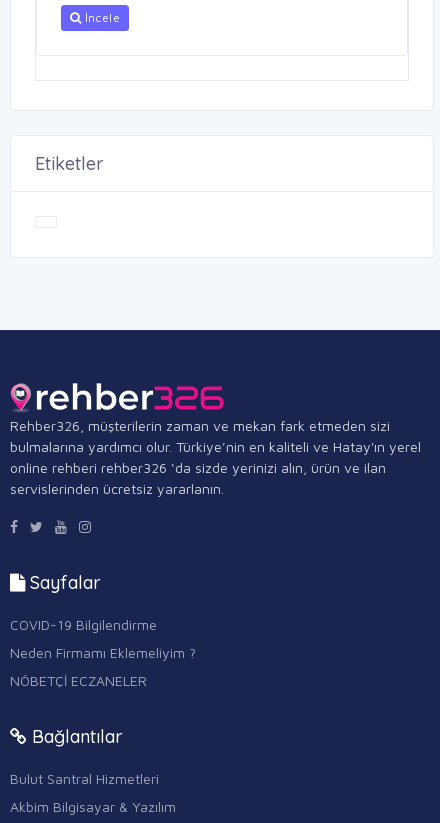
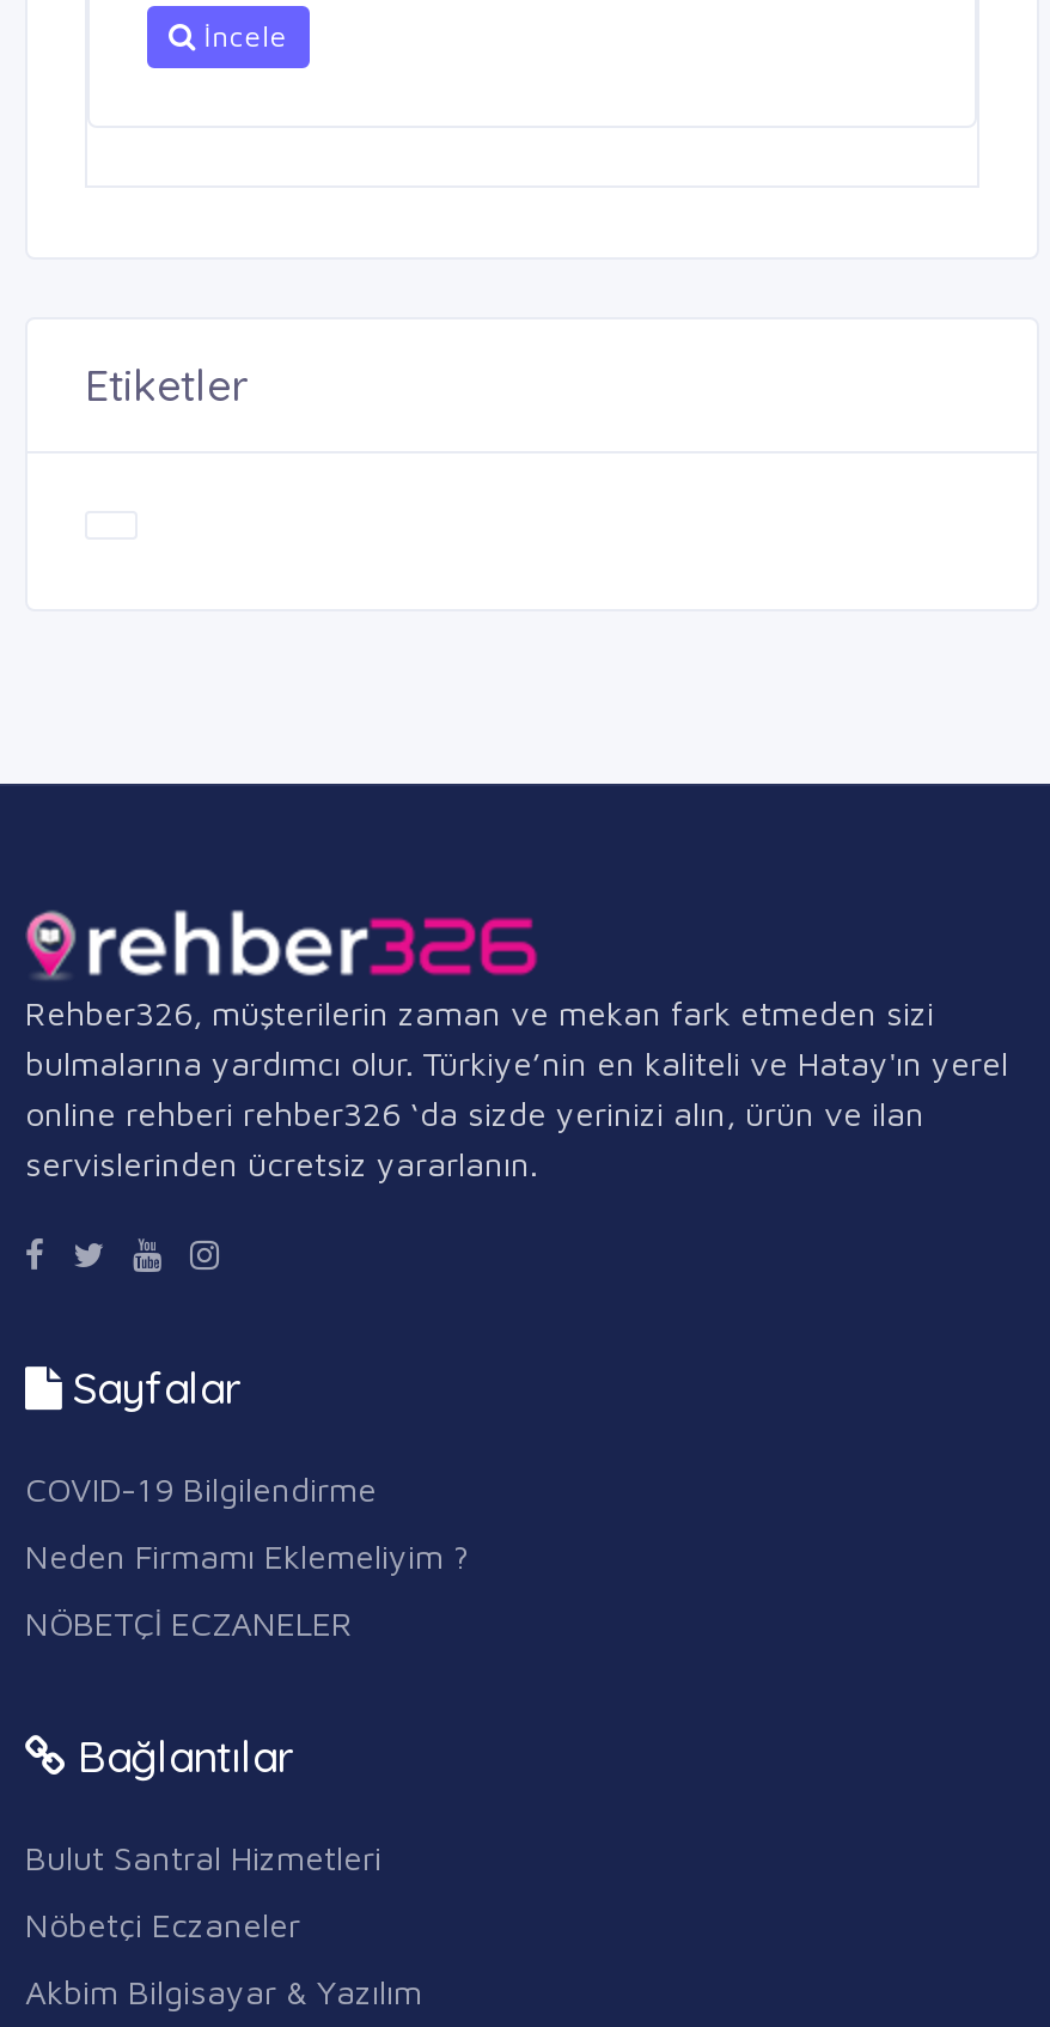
+ Nöbetçi Eczaneler
